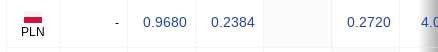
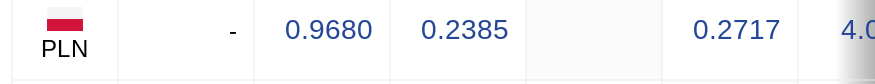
- 0.2384
+ 0.2385

- 0.2720
+ 0.2717
